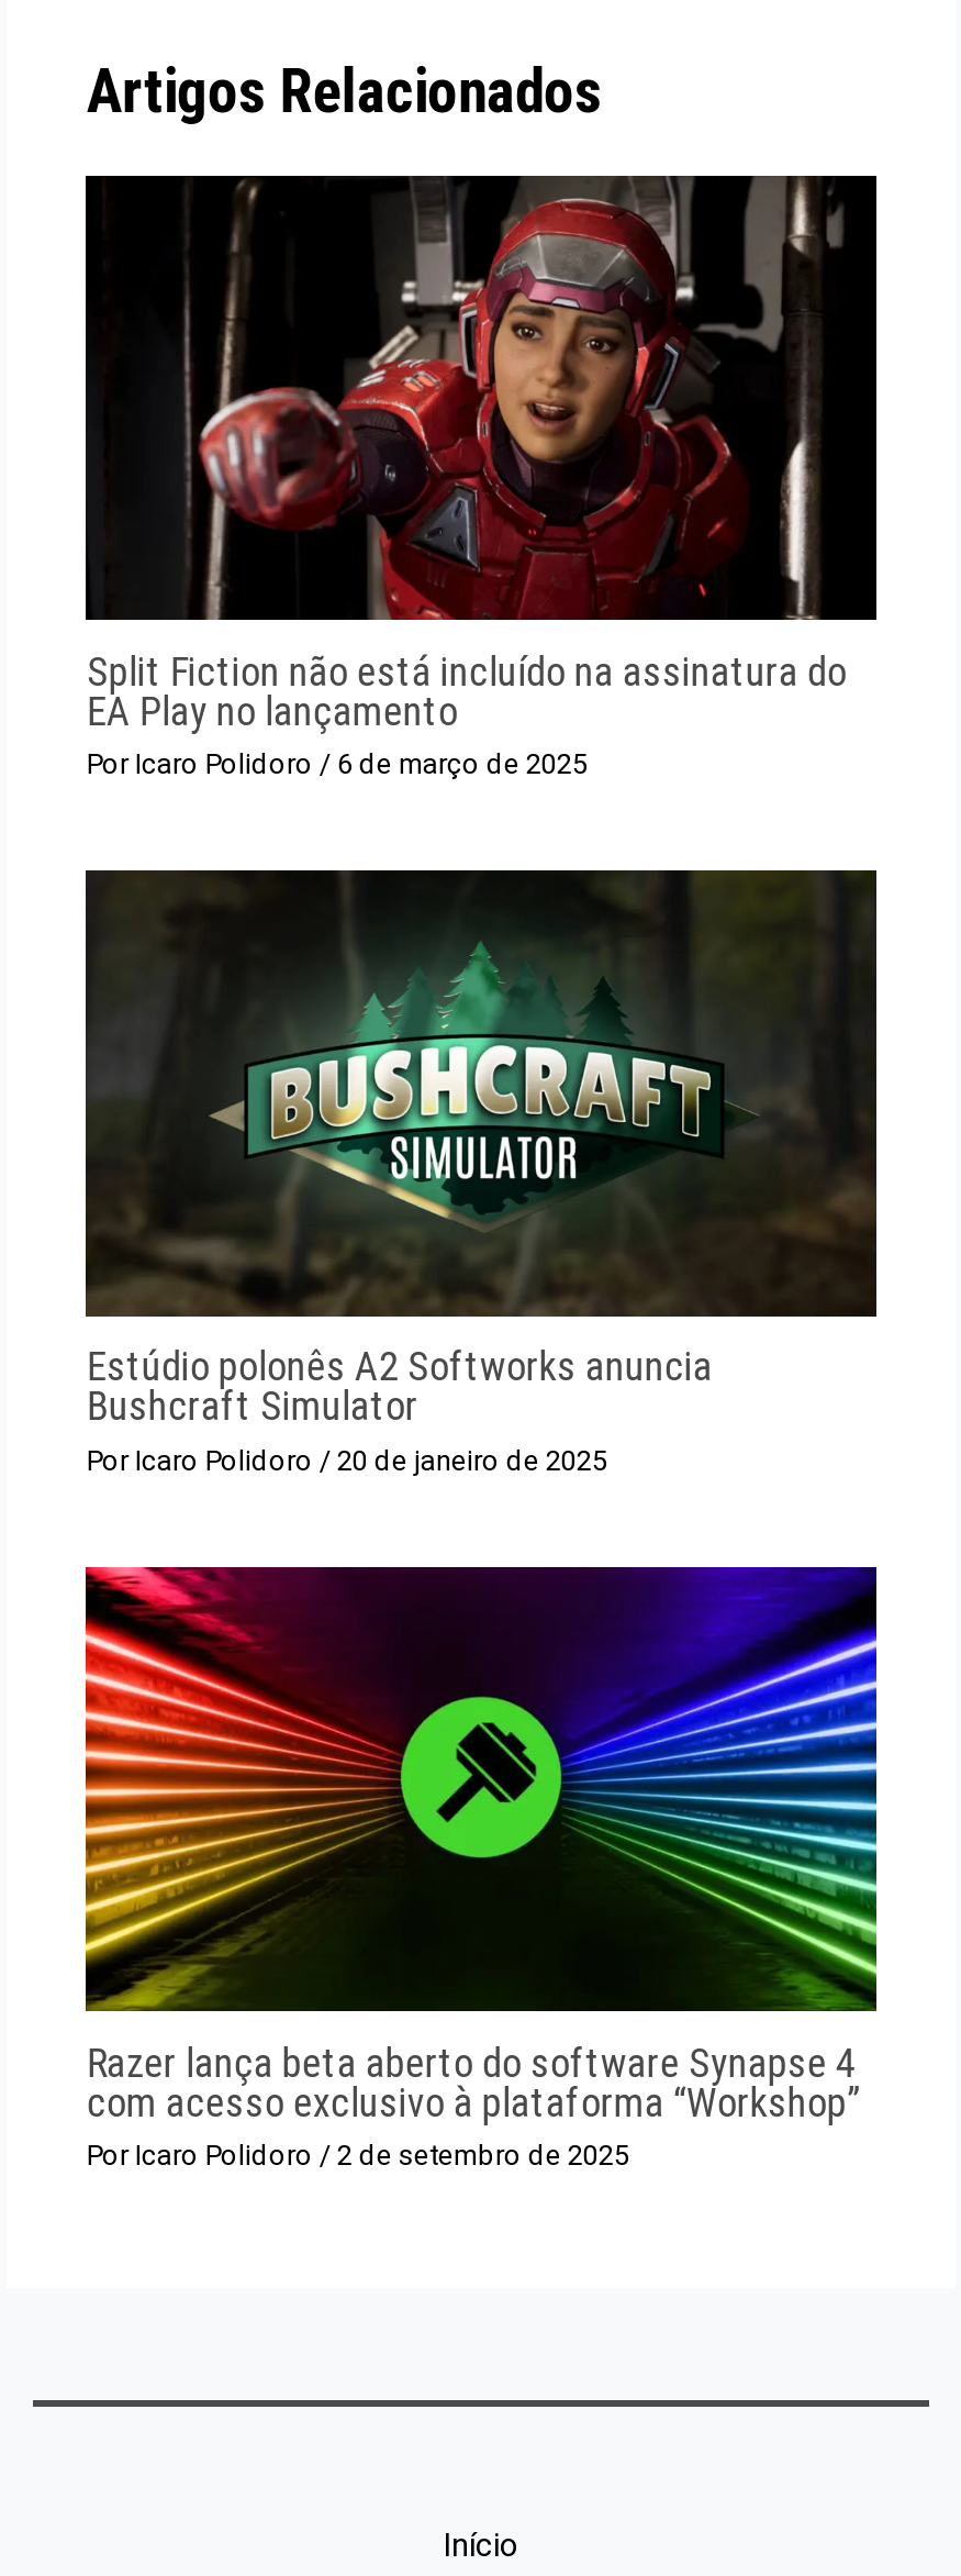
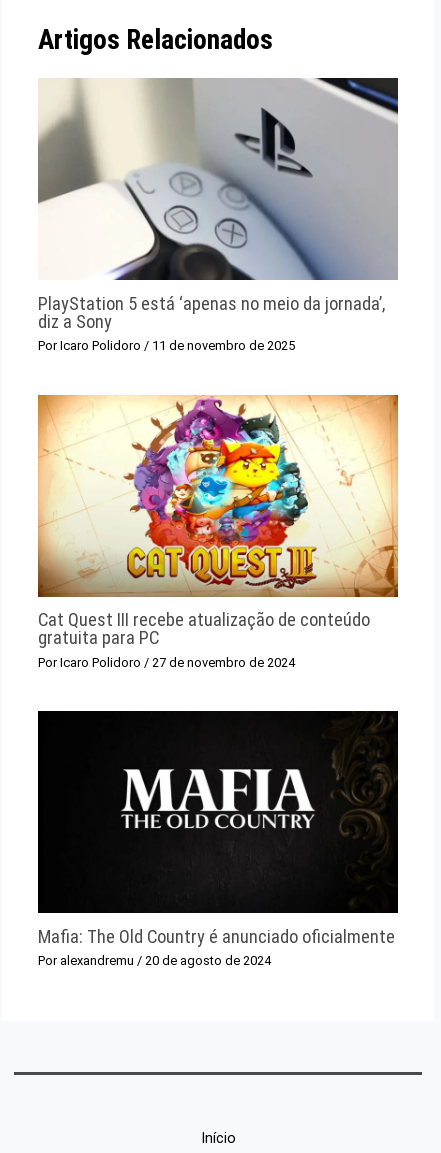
- [image]
- Split Fiction não está incluído na assinatura do
- EA Play no lançamento
- Por Icaro Polidoro / 6 de março de 2025
+ [image]
+ PlayStation 5 está ‘apenas no meio da jornada’,
+ diz a Sony
+ Por Icaro Polidoro / 11 de novembro de 2025

- [image]
- Estúdio polonês A2 Softworks anuncia
- Bushcraft Simulator
- Por Icaro Polidoro / 20 de janeiro de 2025
+ [image]
+ Cat Quest III recebe atualização de conteúdo
+ gratuita para PC
+ Por Icaro Polidoro / 27 de novembro de 2024

- [image]
- Razer lança beta aberto do software Synapse 4
- com acesso exclusivo à plataforma “Workshop”
- Por Icaro Polidoro / 2 de setembro de 2025
+ [image]
+ Mafia: The Old Country é anunciado oficialmente
+ Por alexandremu / 20 de agosto de 2024
